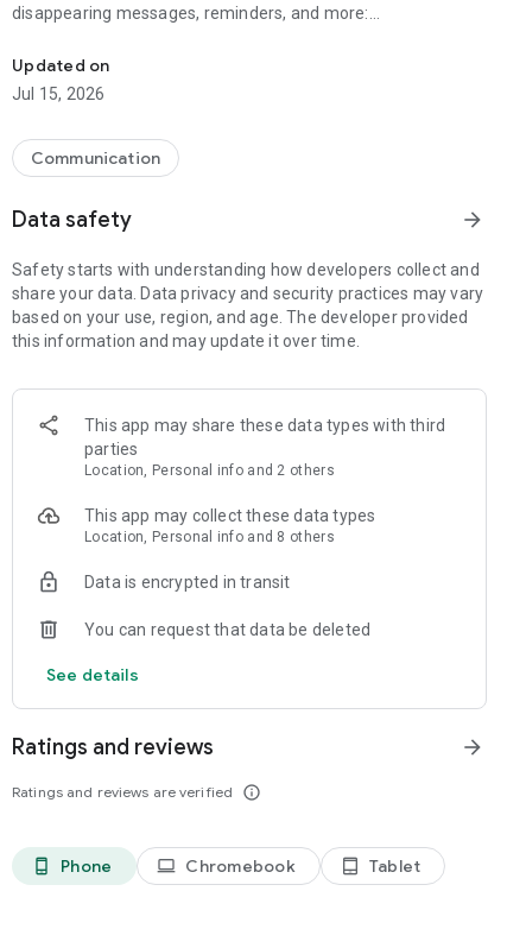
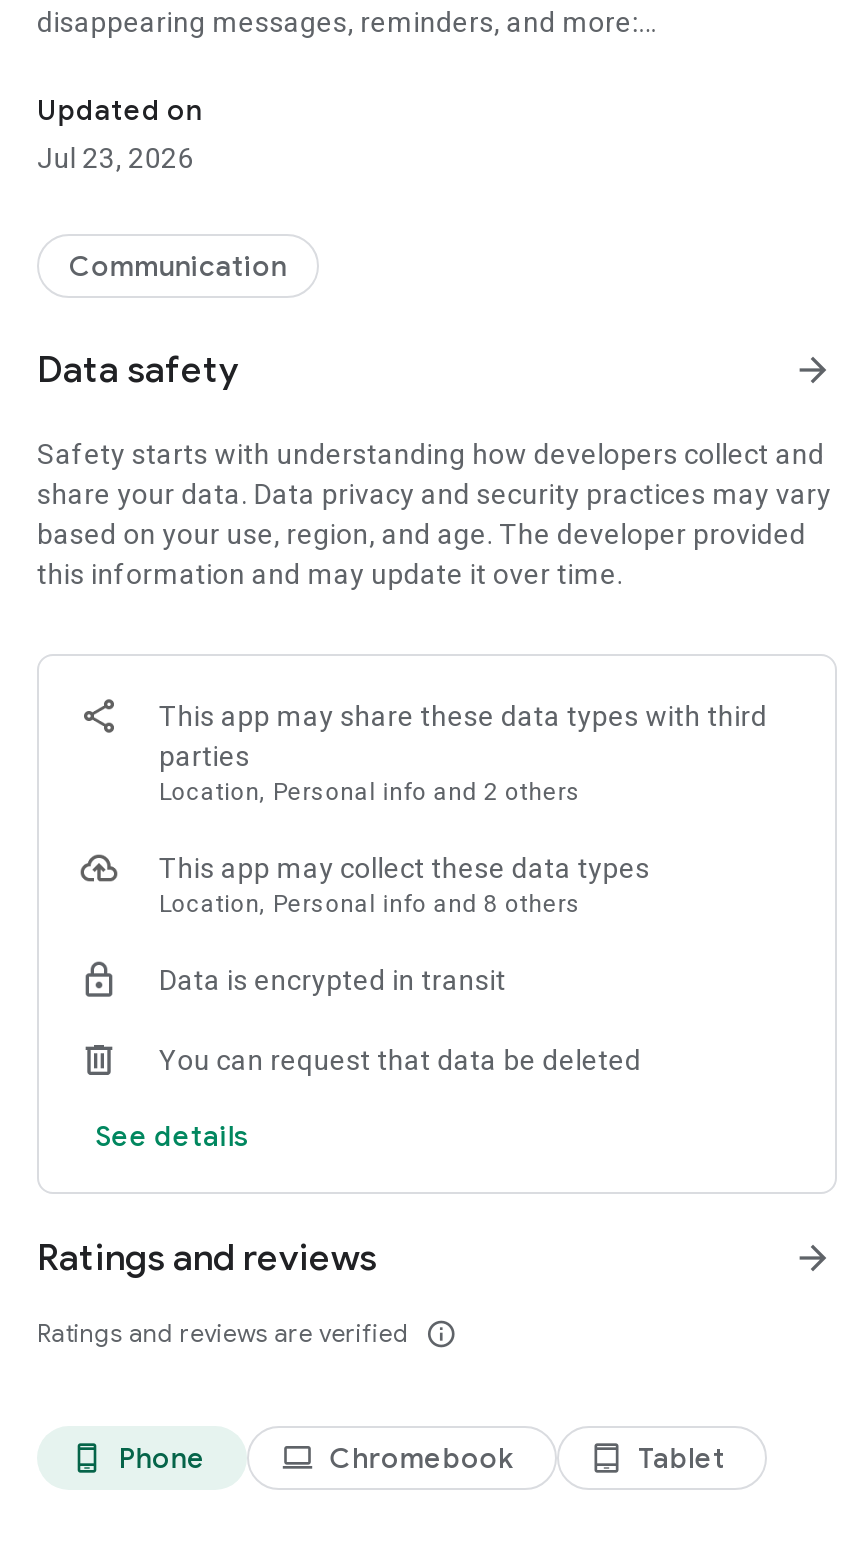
- Jul 15, 2026
+ Jul 23, 2026
